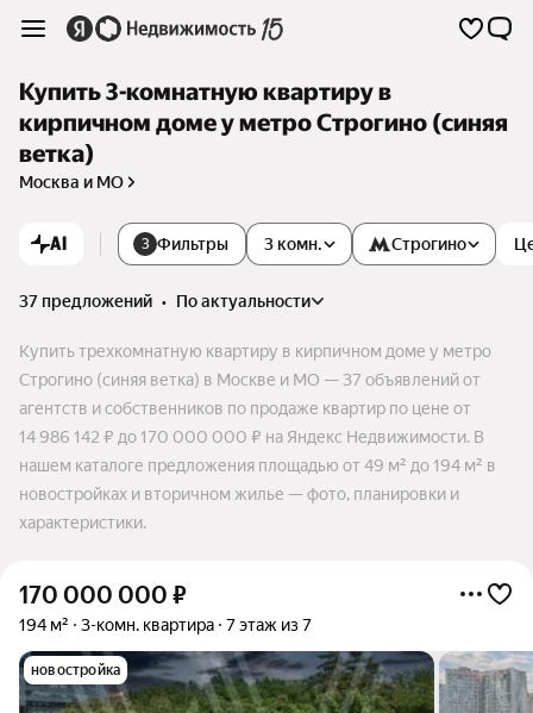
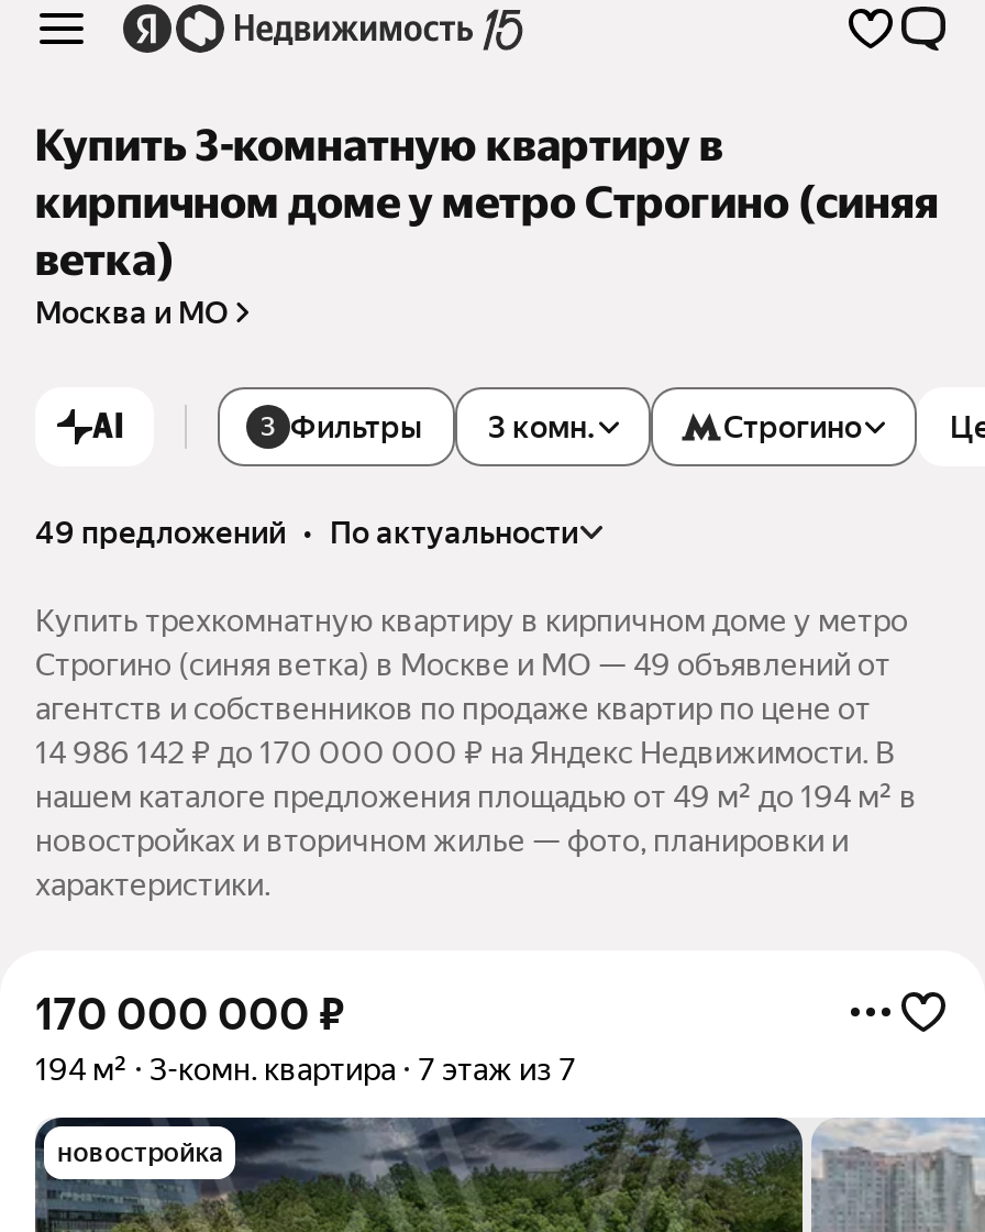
- 37 предложений • по актуальности
+ 49 предложений • по актуальности

- Строгино (синяя ветка) в Москве и МО — 37 объявлений от
+ Строгино (синяя ветка) в Москве и МО — 49 объявлений от
